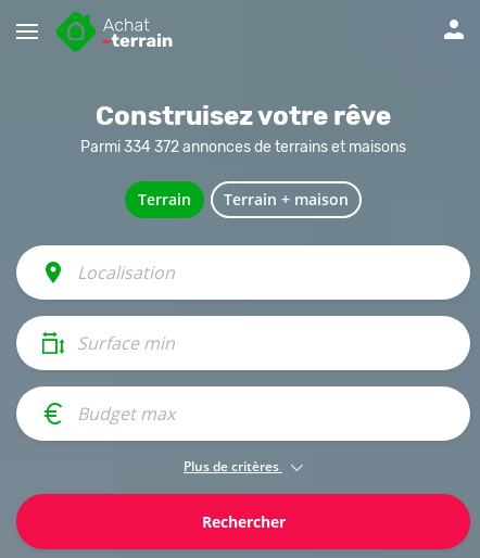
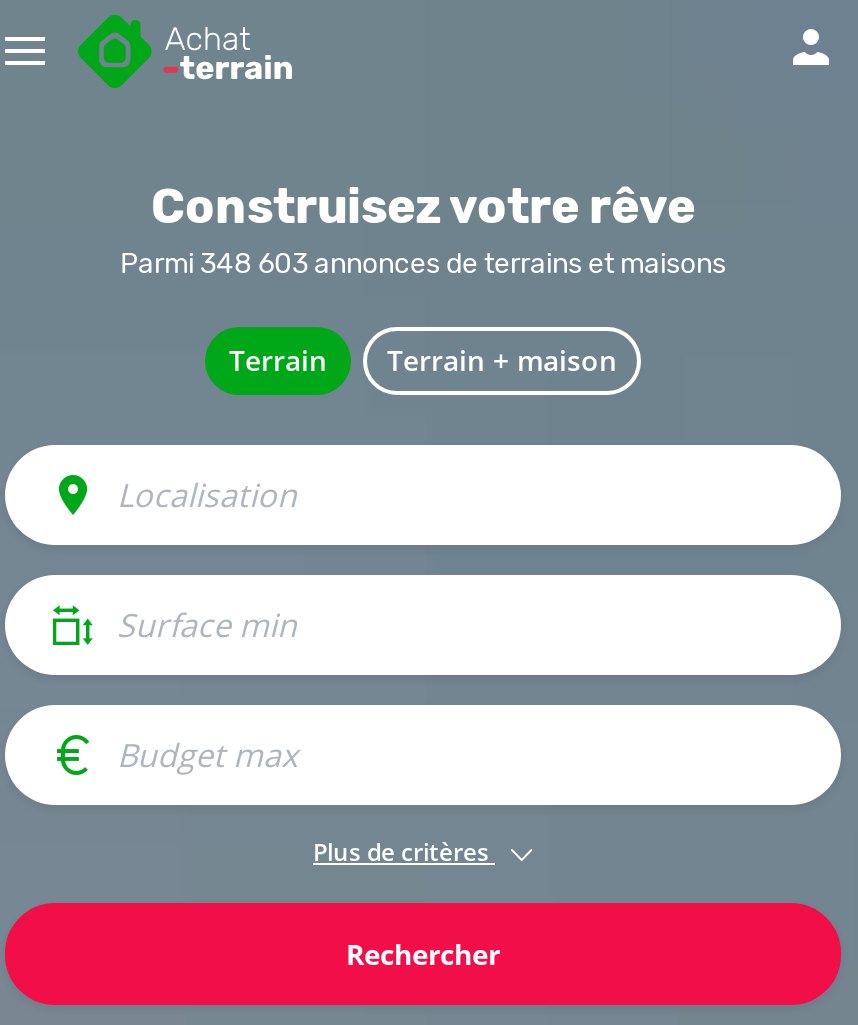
- Parmi 334 372 annonces de terrains et maisons
+ Parmi 348 603 annonces de terrains et maisons
